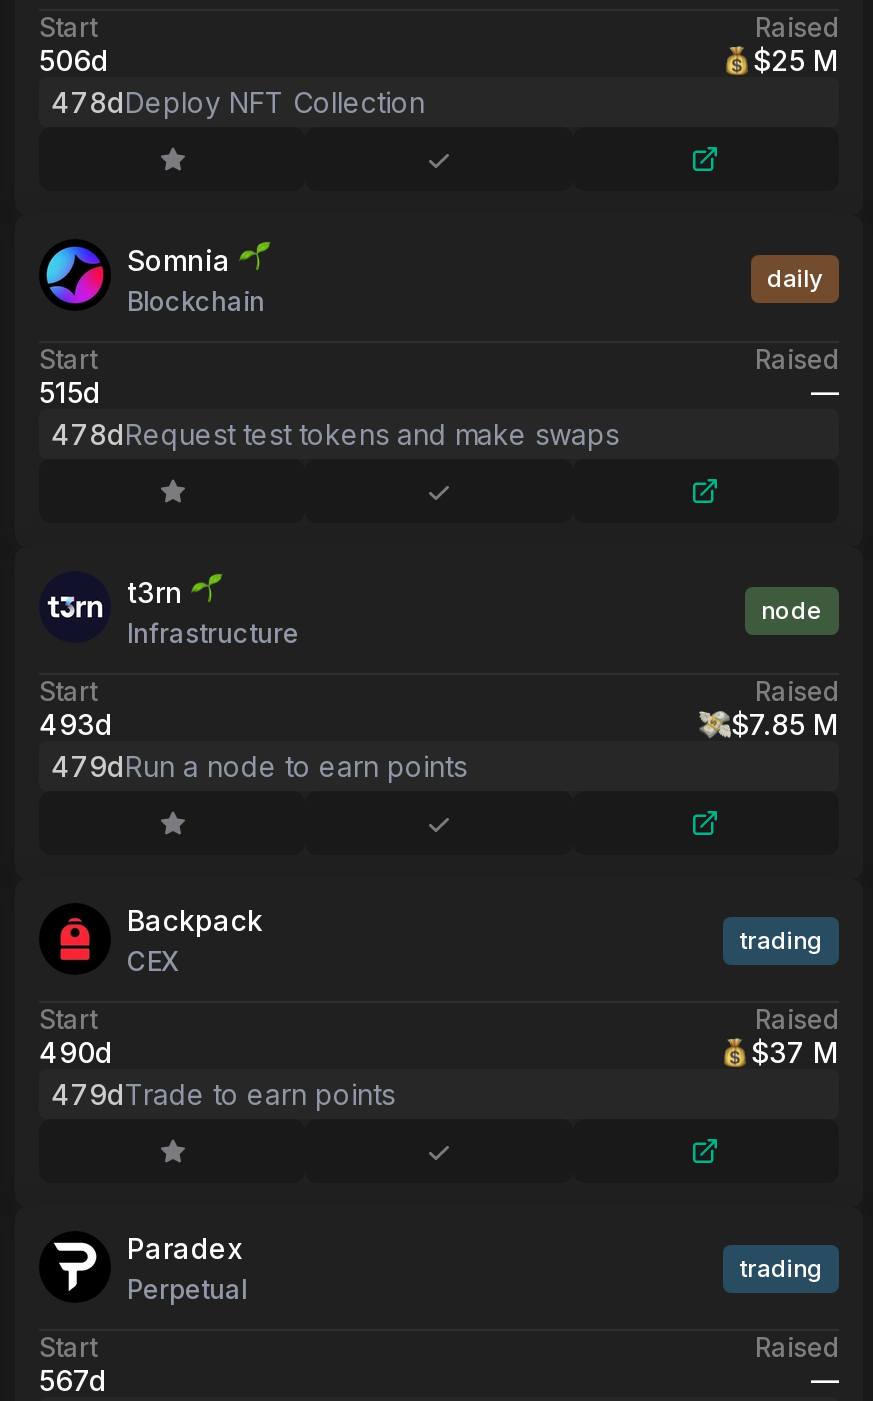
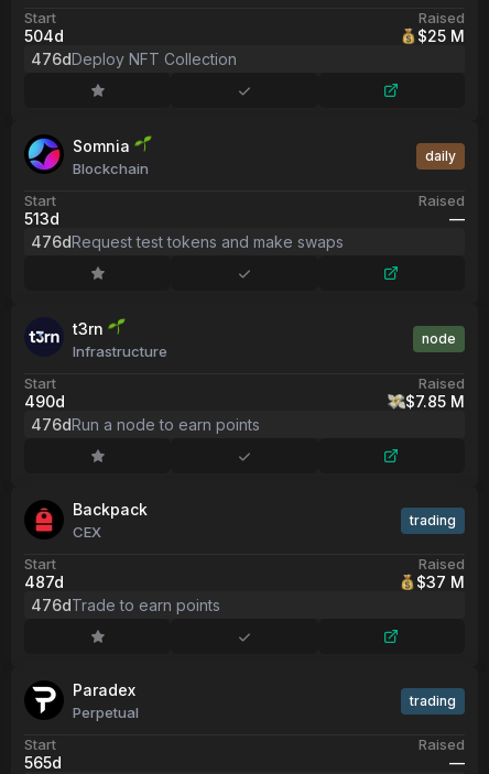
- 506d
+ 504d

- 478dDeploy NFT Collection
+ 476dDeploy NFT Collection

- 515d
+ 513d

- 478dRequest test tokens and make swaps
+ 476dRequest test tokens and make swaps

- 493d
+ 490d

- 479dRun a node to earn points
+ 476dRun a node to earn points

- 490d
+ 487d

- 479dTrade to earn points
+ 476dTrade to earn points

- 567d
+ 565d
